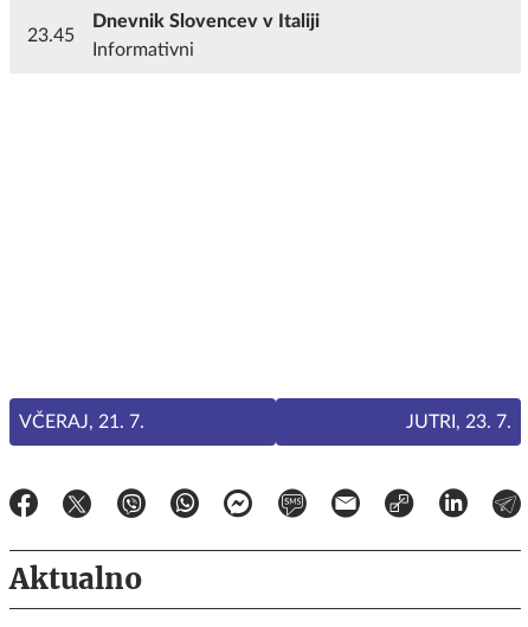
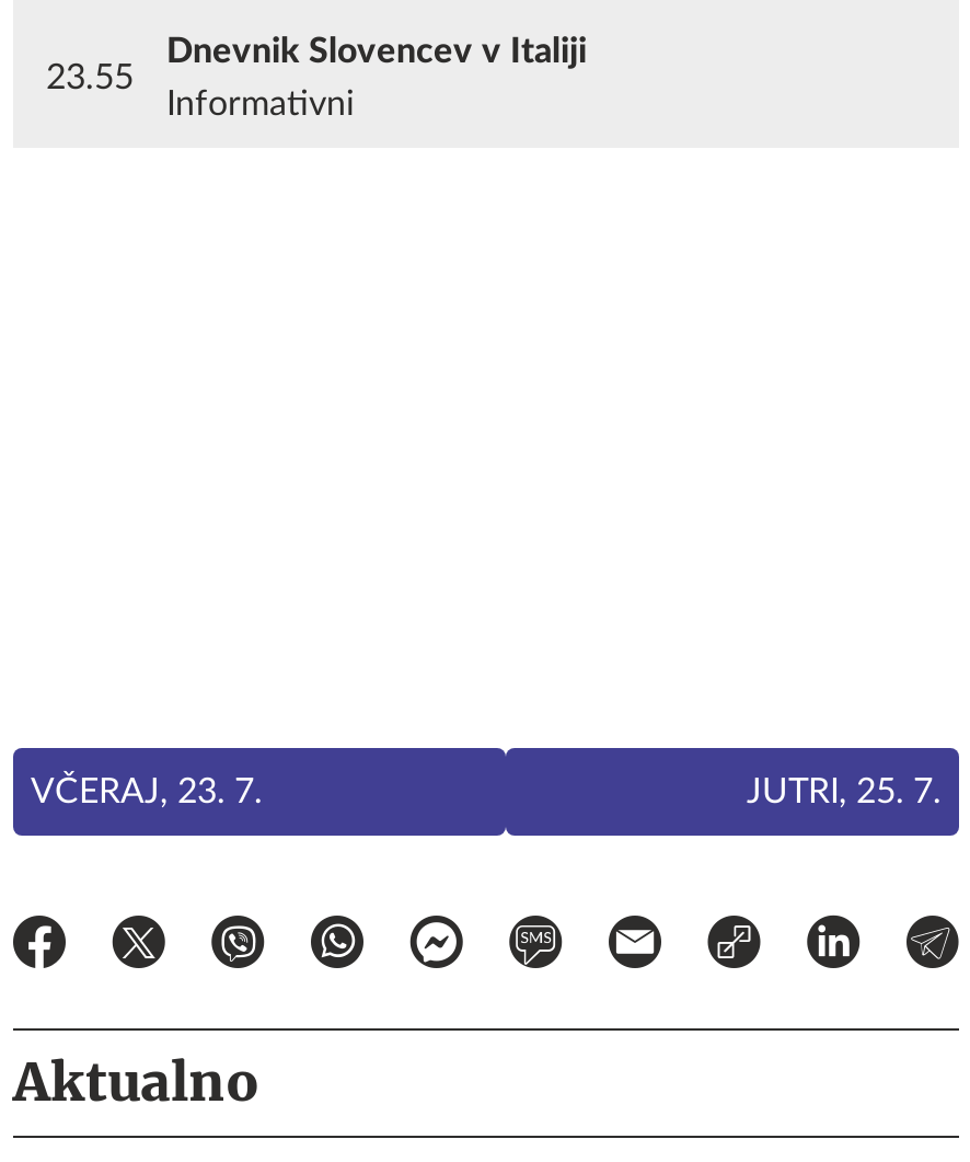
- 23.45
+ 23.55

- VČERAJ, 21. 7.
+ VČERAJ, 23. 7.

- JUTRI, 23. 7.
+ JUTRI, 25. 7.
